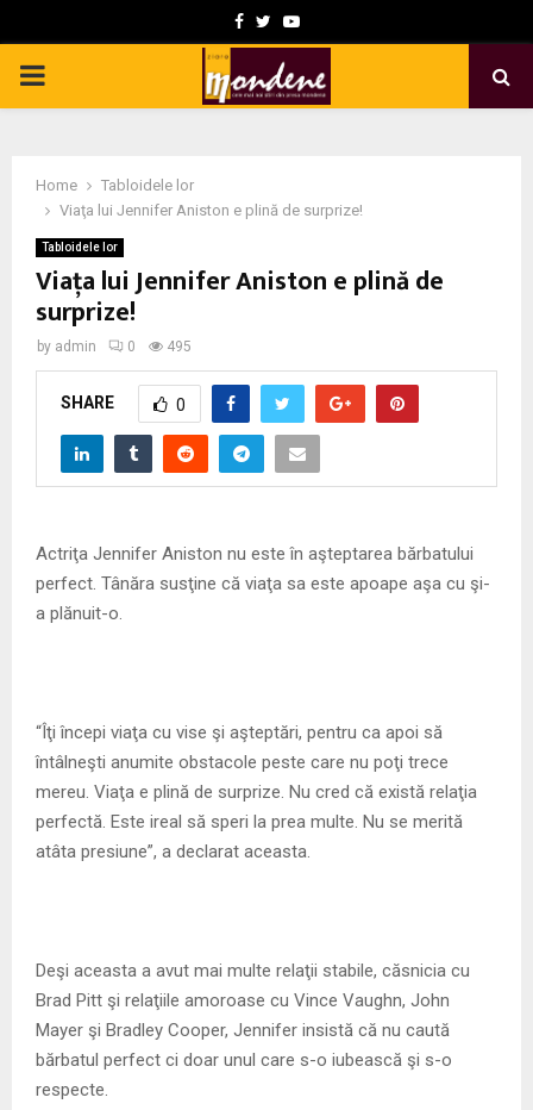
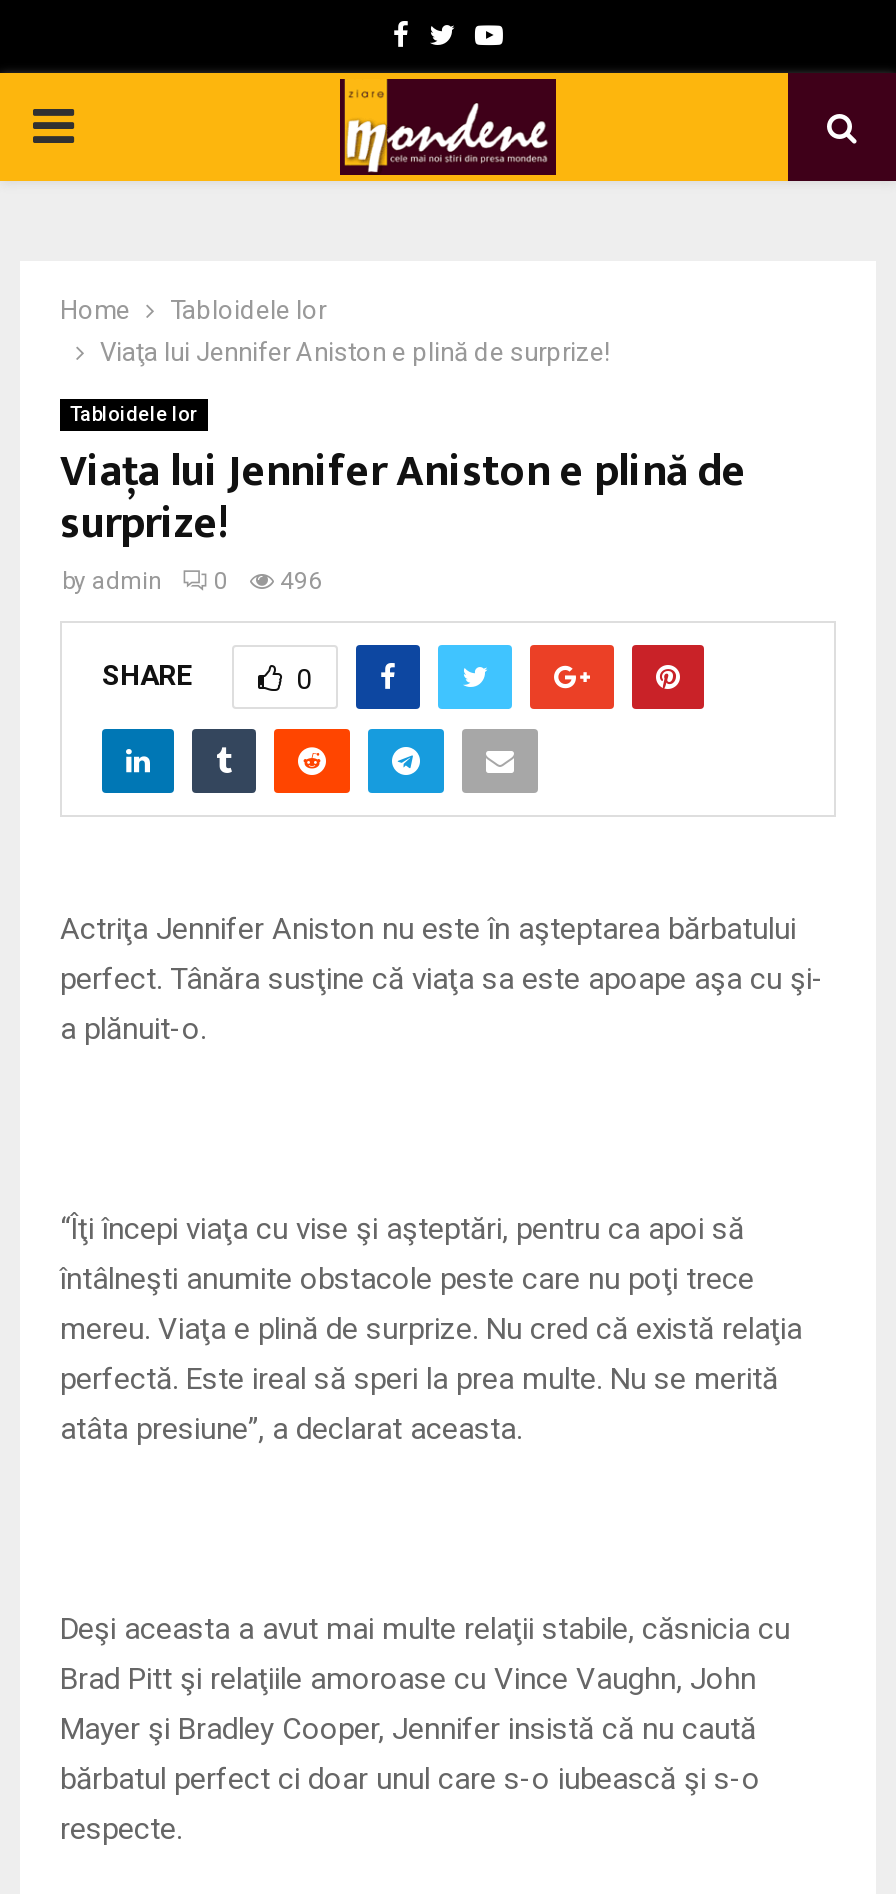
- 495
+ 496
